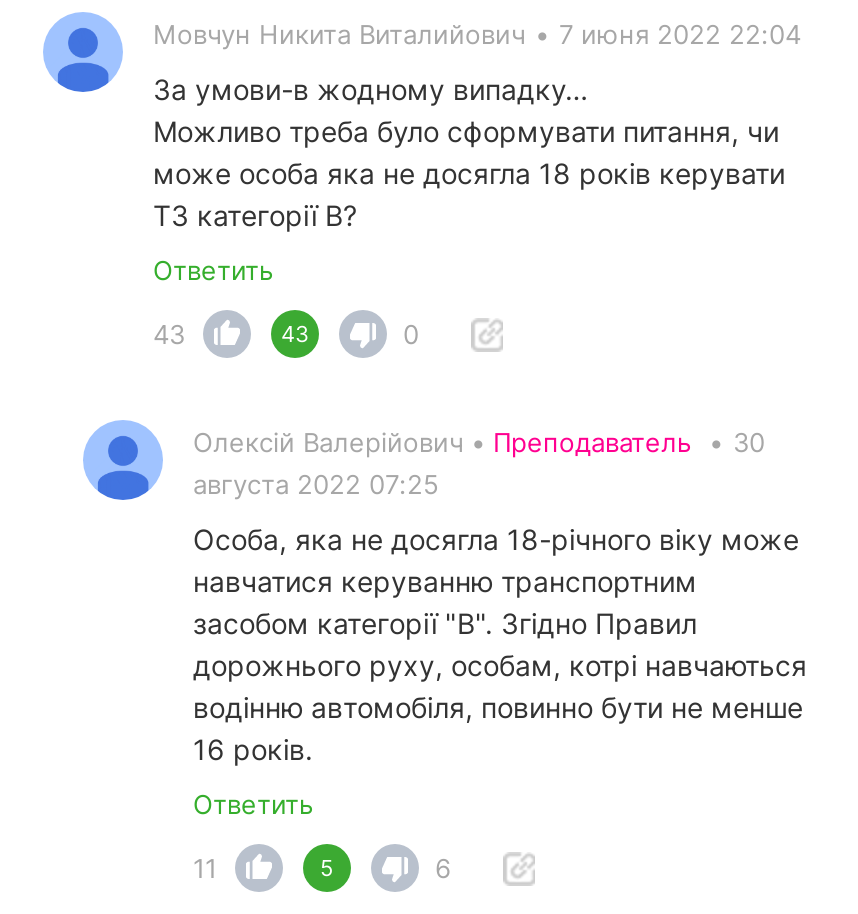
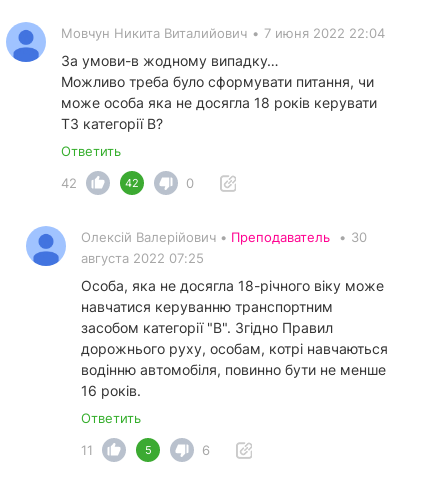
- 43
+ 42

- 43
+ 42
